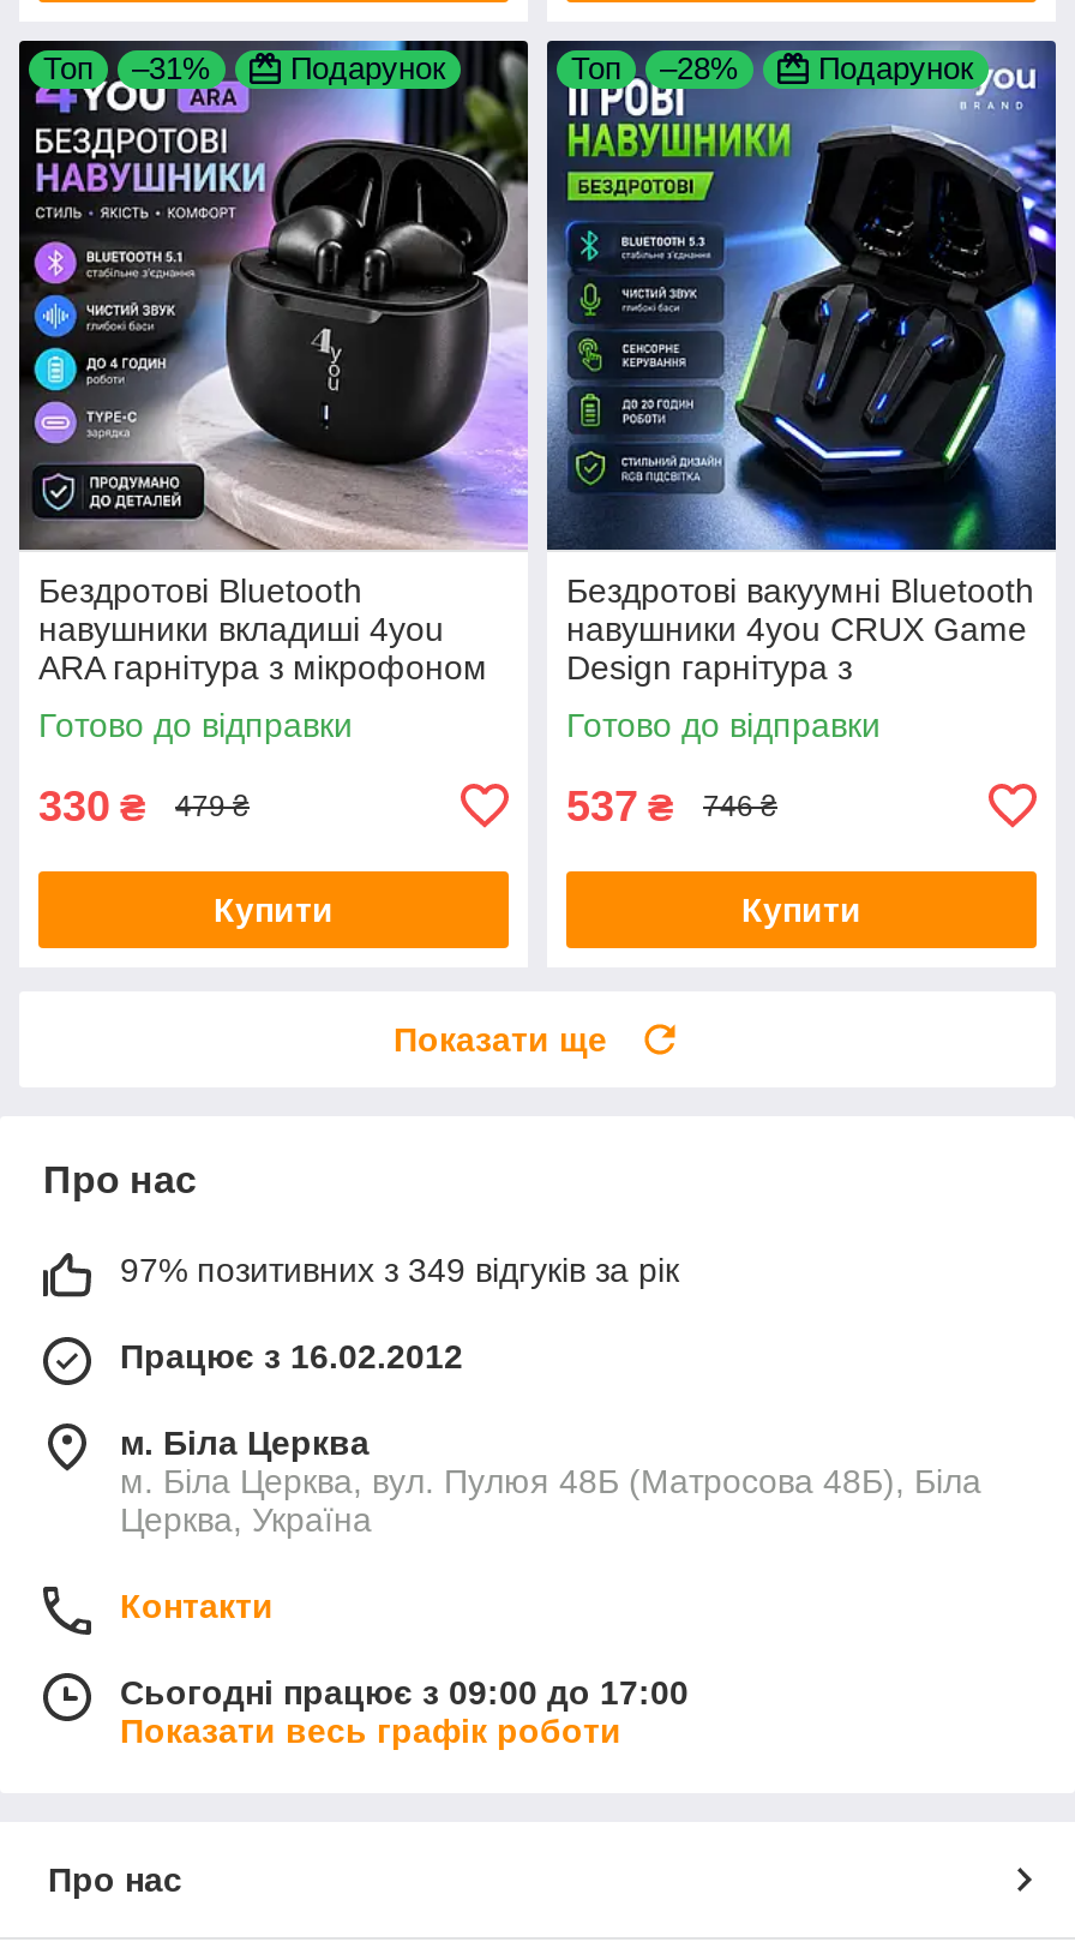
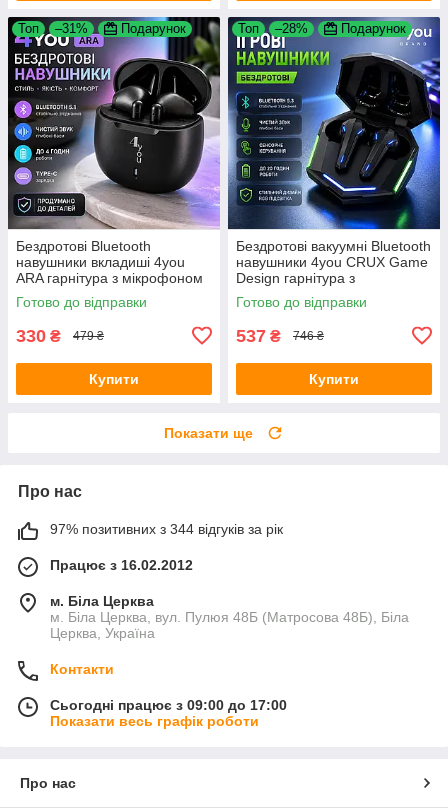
- 97% позитивних з 349 відгуків за рік
+ 97% позитивних з 344 відгуків за рік
